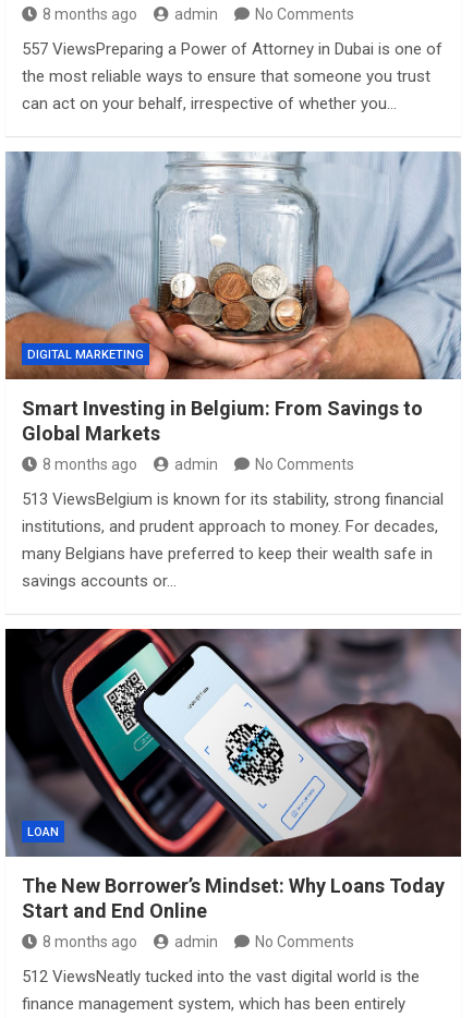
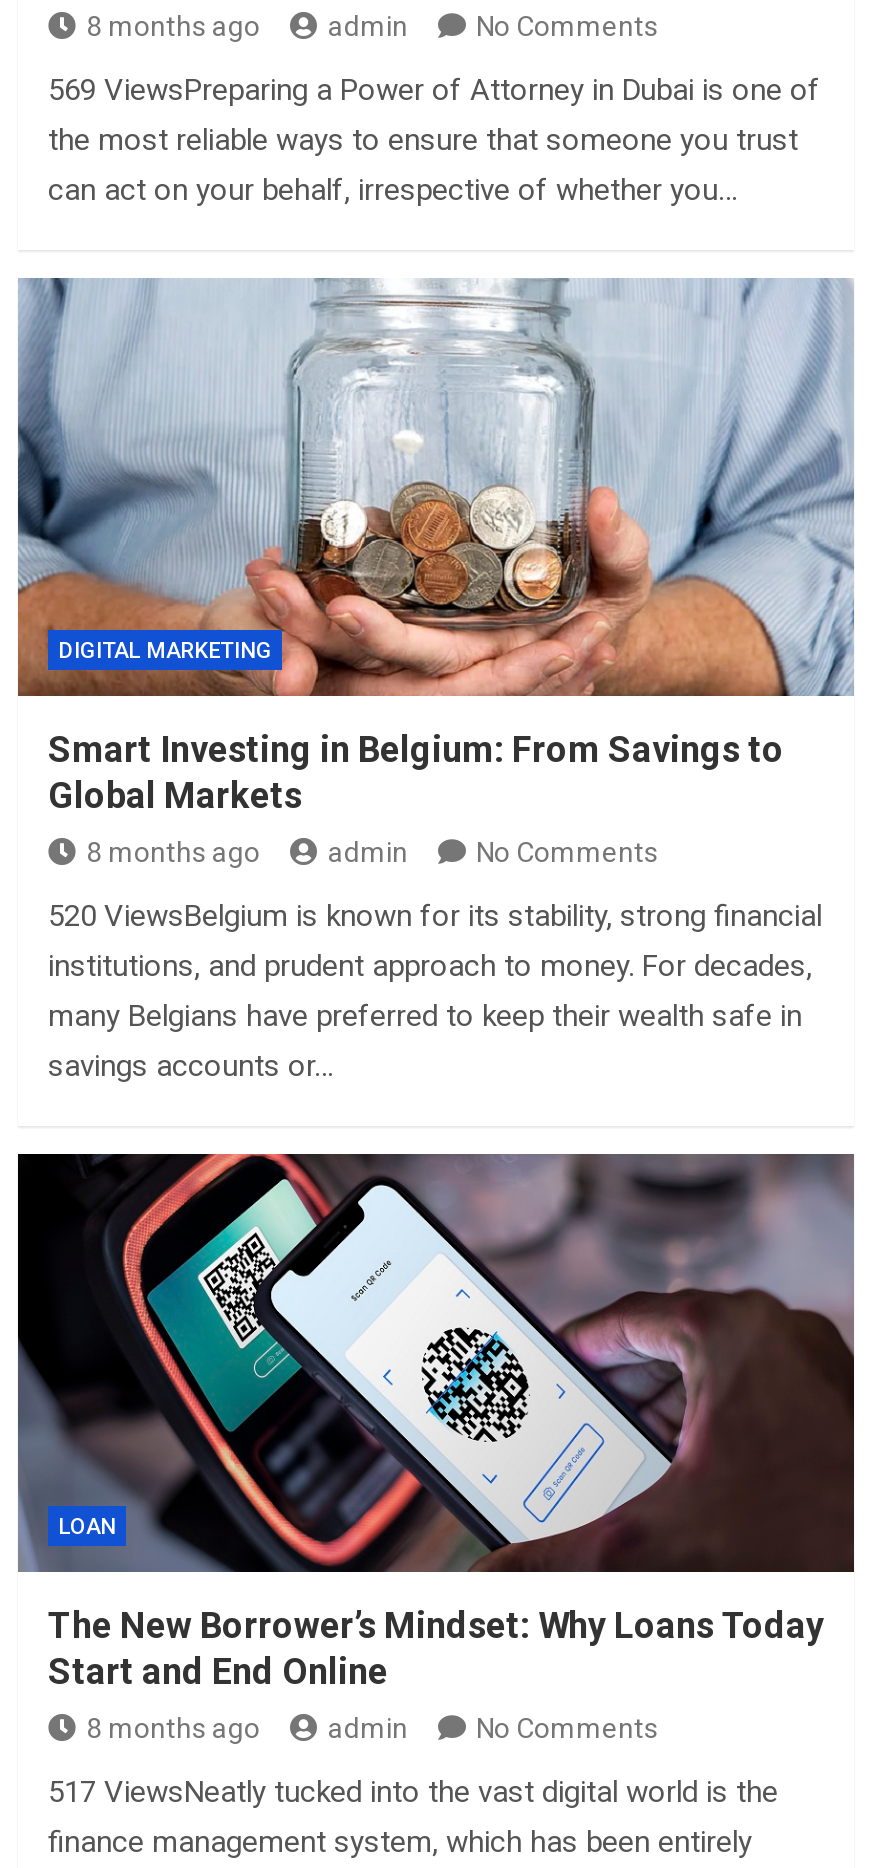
- 557 ViewsPreparing a Power of Attorney in Dubai is one of
+ 569 ViewsPreparing a Power of Attorney in Dubai is one of

- 513 ViewsBelgium is known for its stability, strong financial
+ 520 ViewsBelgium is known for its stability, strong financial

- 512 ViewsNeatly tucked into the vast digital world is the
+ 517 ViewsNeatly tucked into the vast digital world is the
